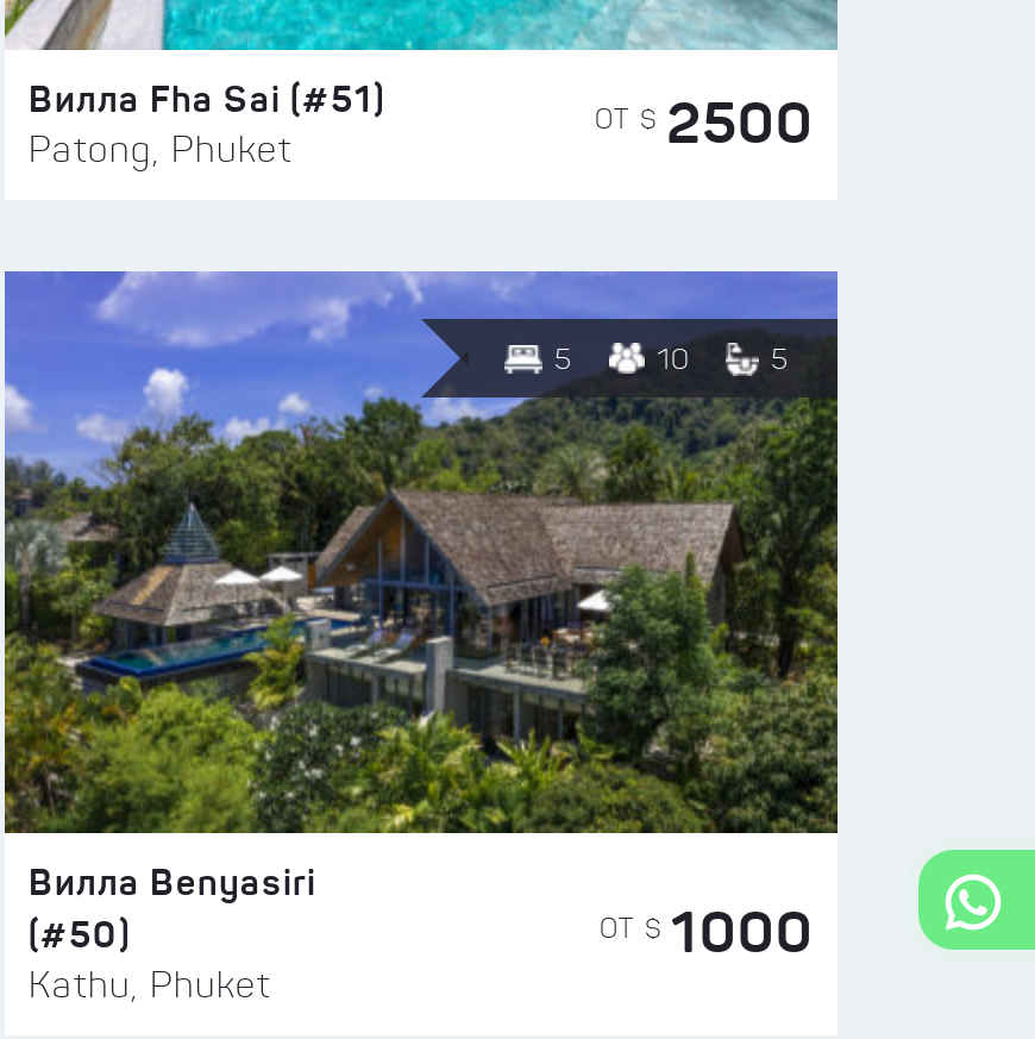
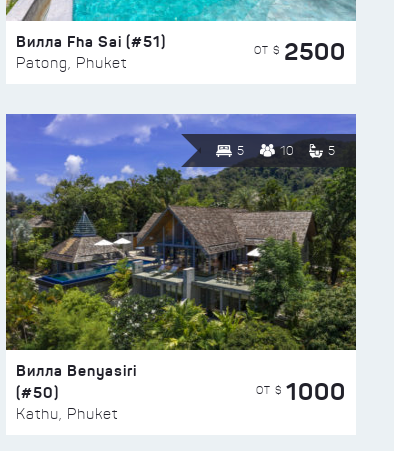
- [image]
